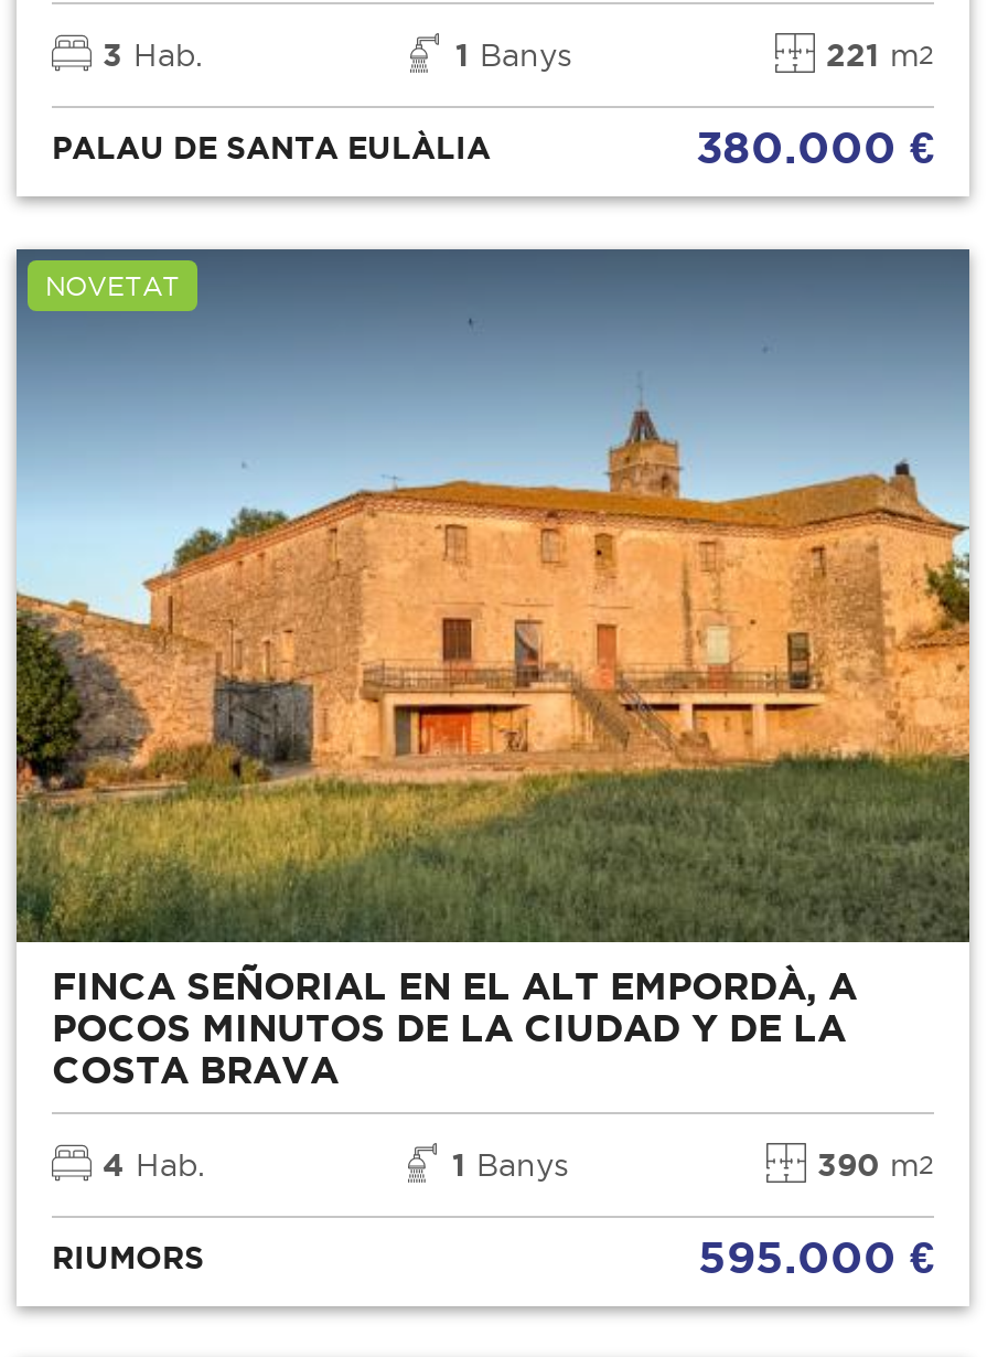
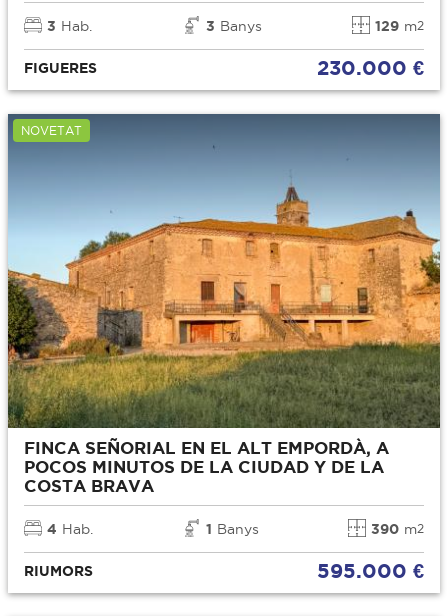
- 1 Banys
- 221 m2
+ 3 Banys
+ 129 m2

- PALAU DE SANTA EULÀLIA
- 380.000 €
+ FIGUERES
+ 230.000 €
